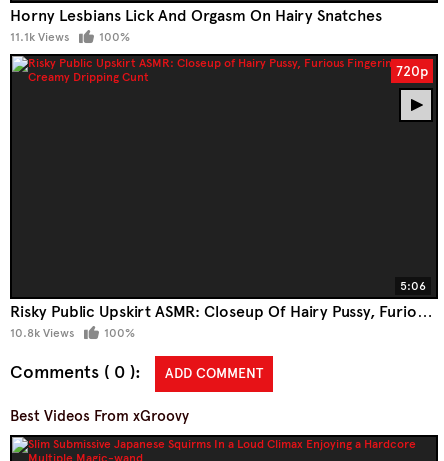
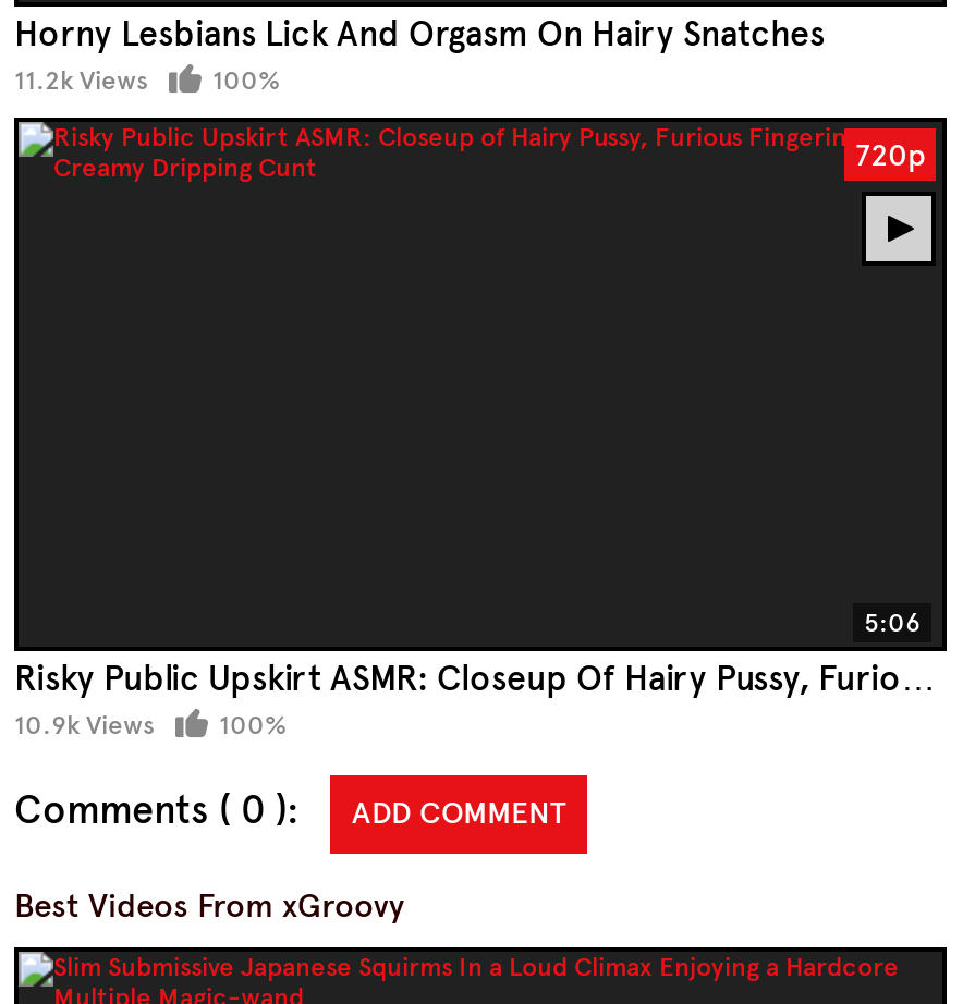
- 11.1k Views
+ 11.2k Views

- 10.8k Views
+ 10.9k Views
